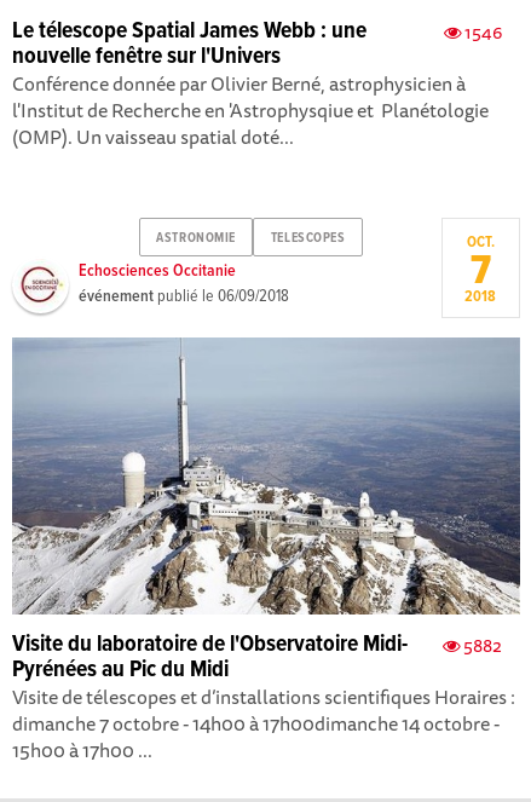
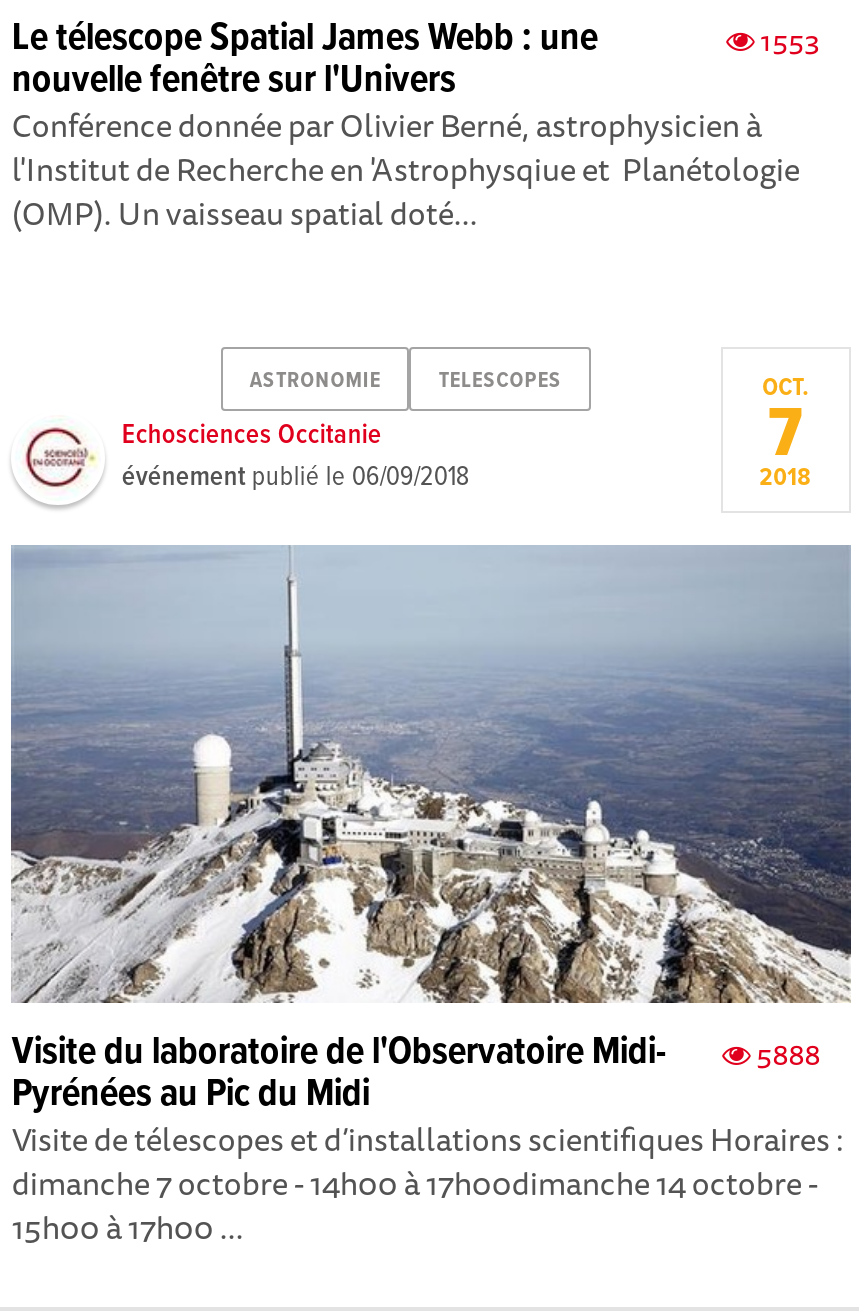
- 1546
+ 1553

- Visite du laboratoire de l'Observatoire Midi- 5882
+ Visite du laboratoire de l'Observatoire Midi- 5888
